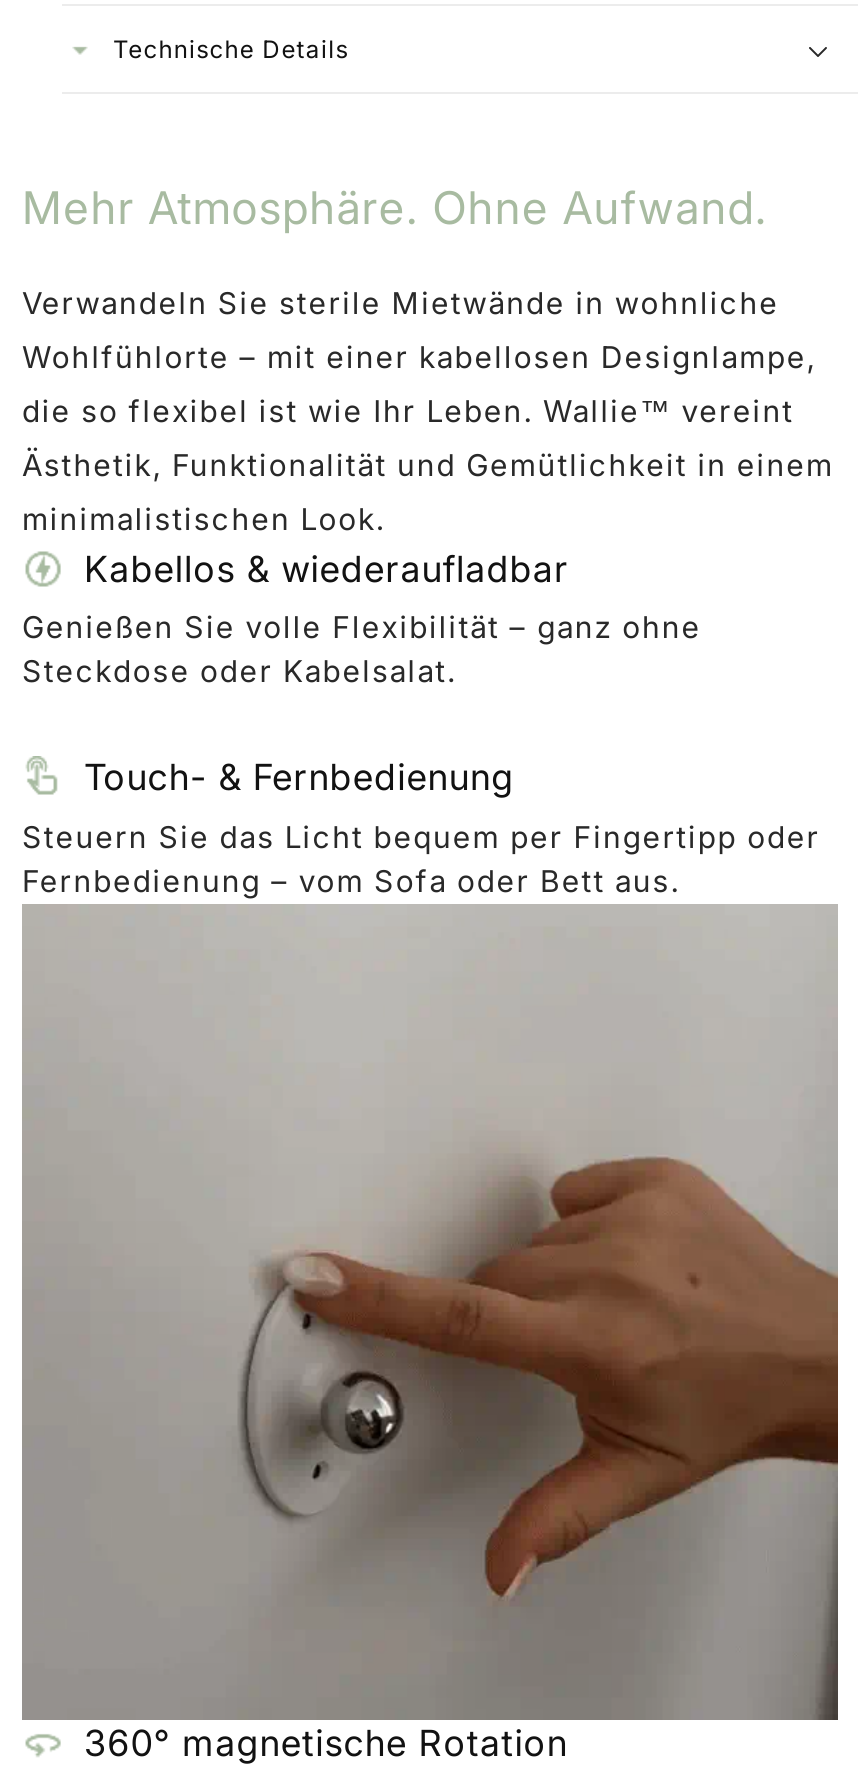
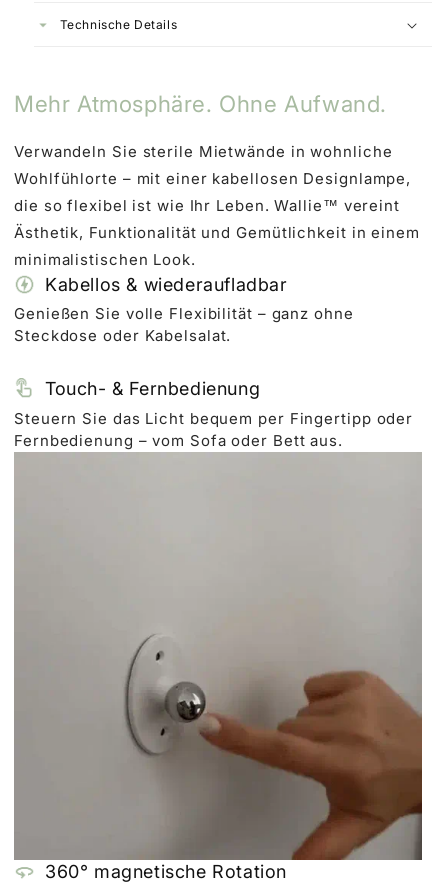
- [image]
+ [image]
